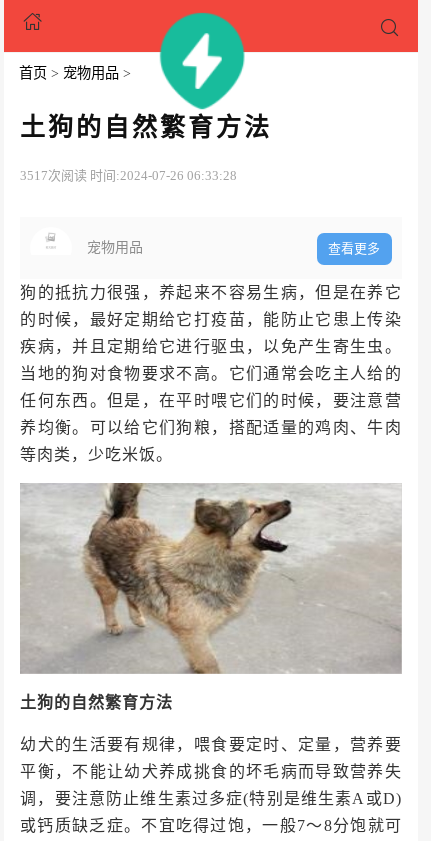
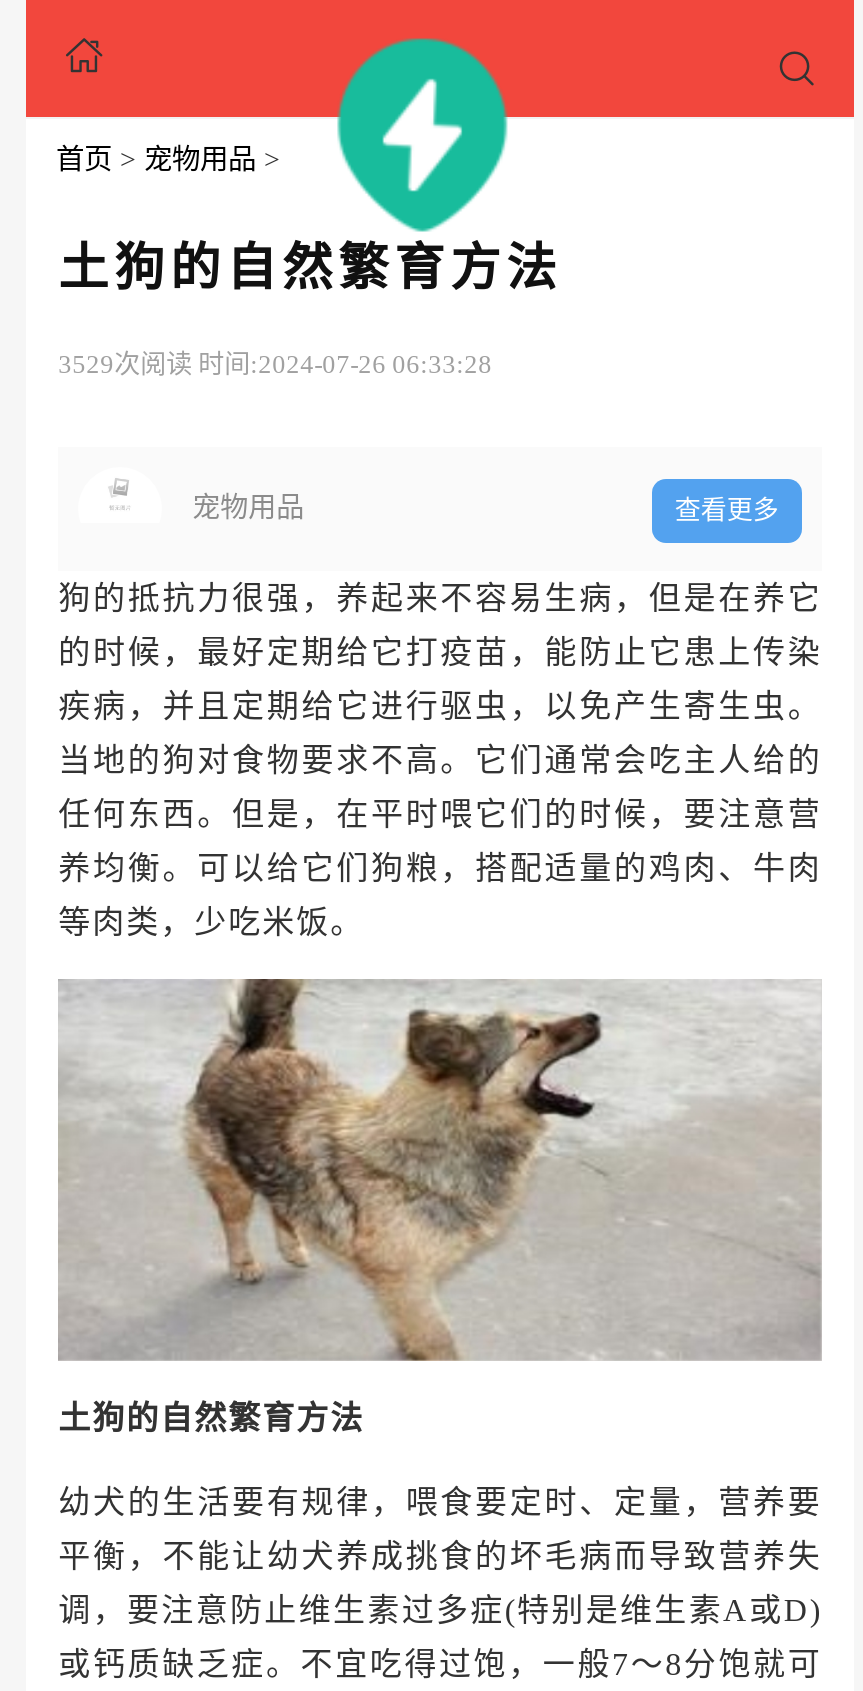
- 3517次阅读 时间:2024-07-26 06:33:28
+ 3529次阅读 时间:2024-07-26 06:33:28
